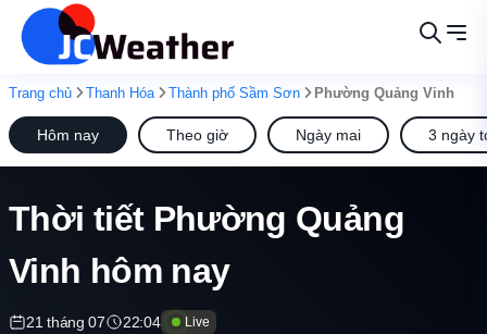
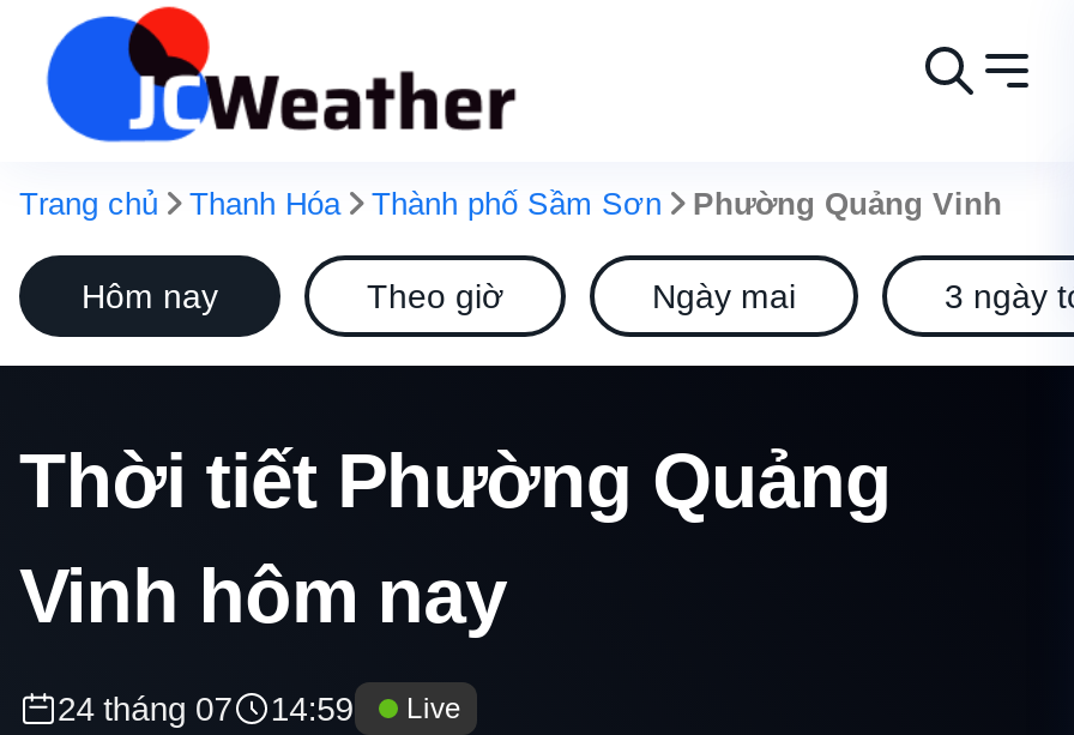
- 21 tháng 07
+ 24 tháng 07

- 22:04
+ 14:59
